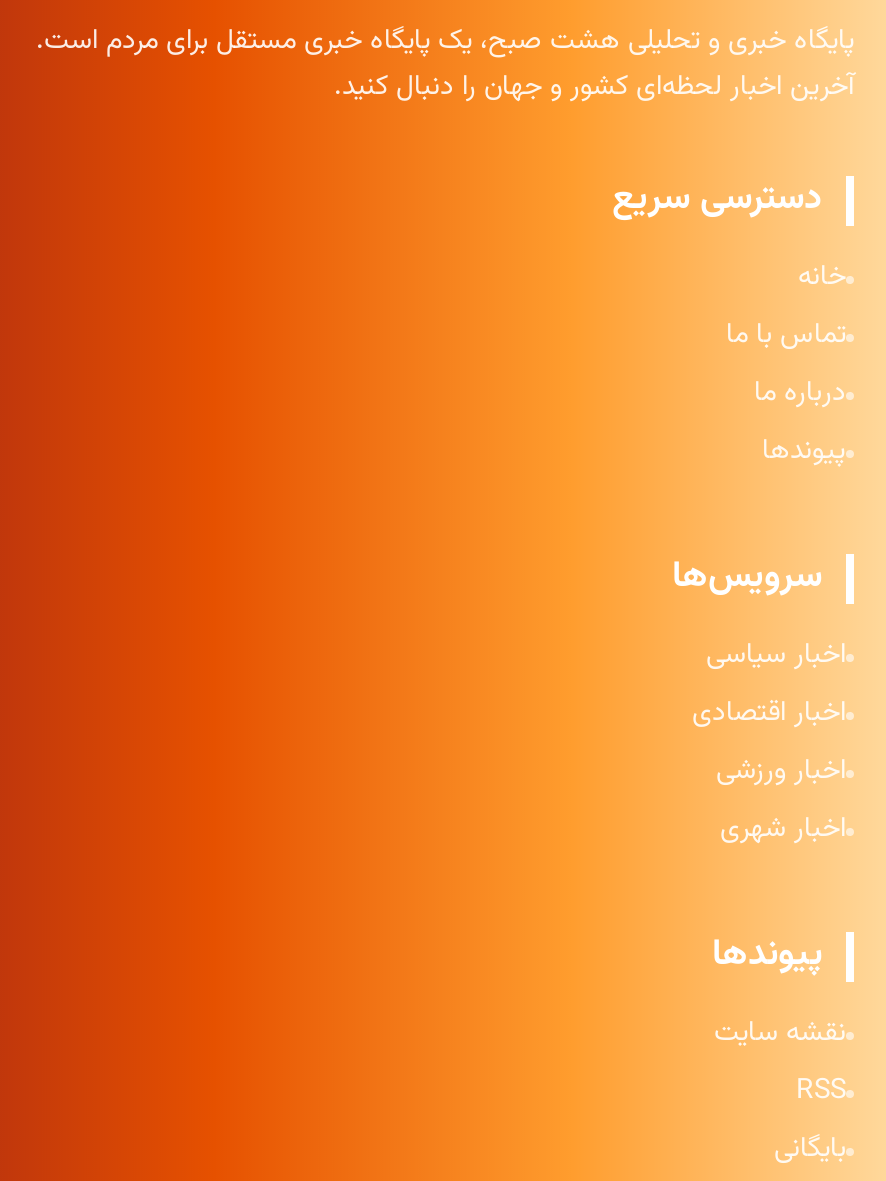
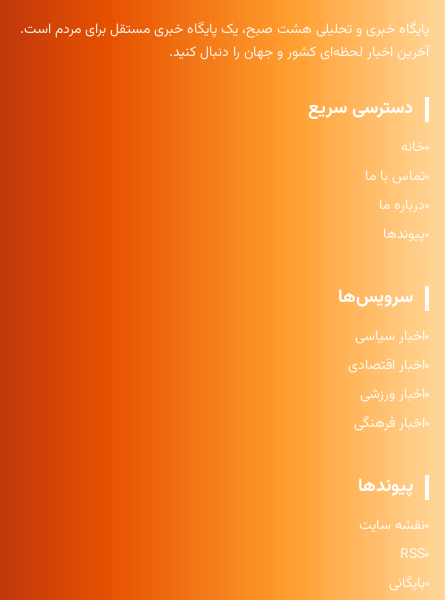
- اخبار شهری
+ اخبار فرهنگی
